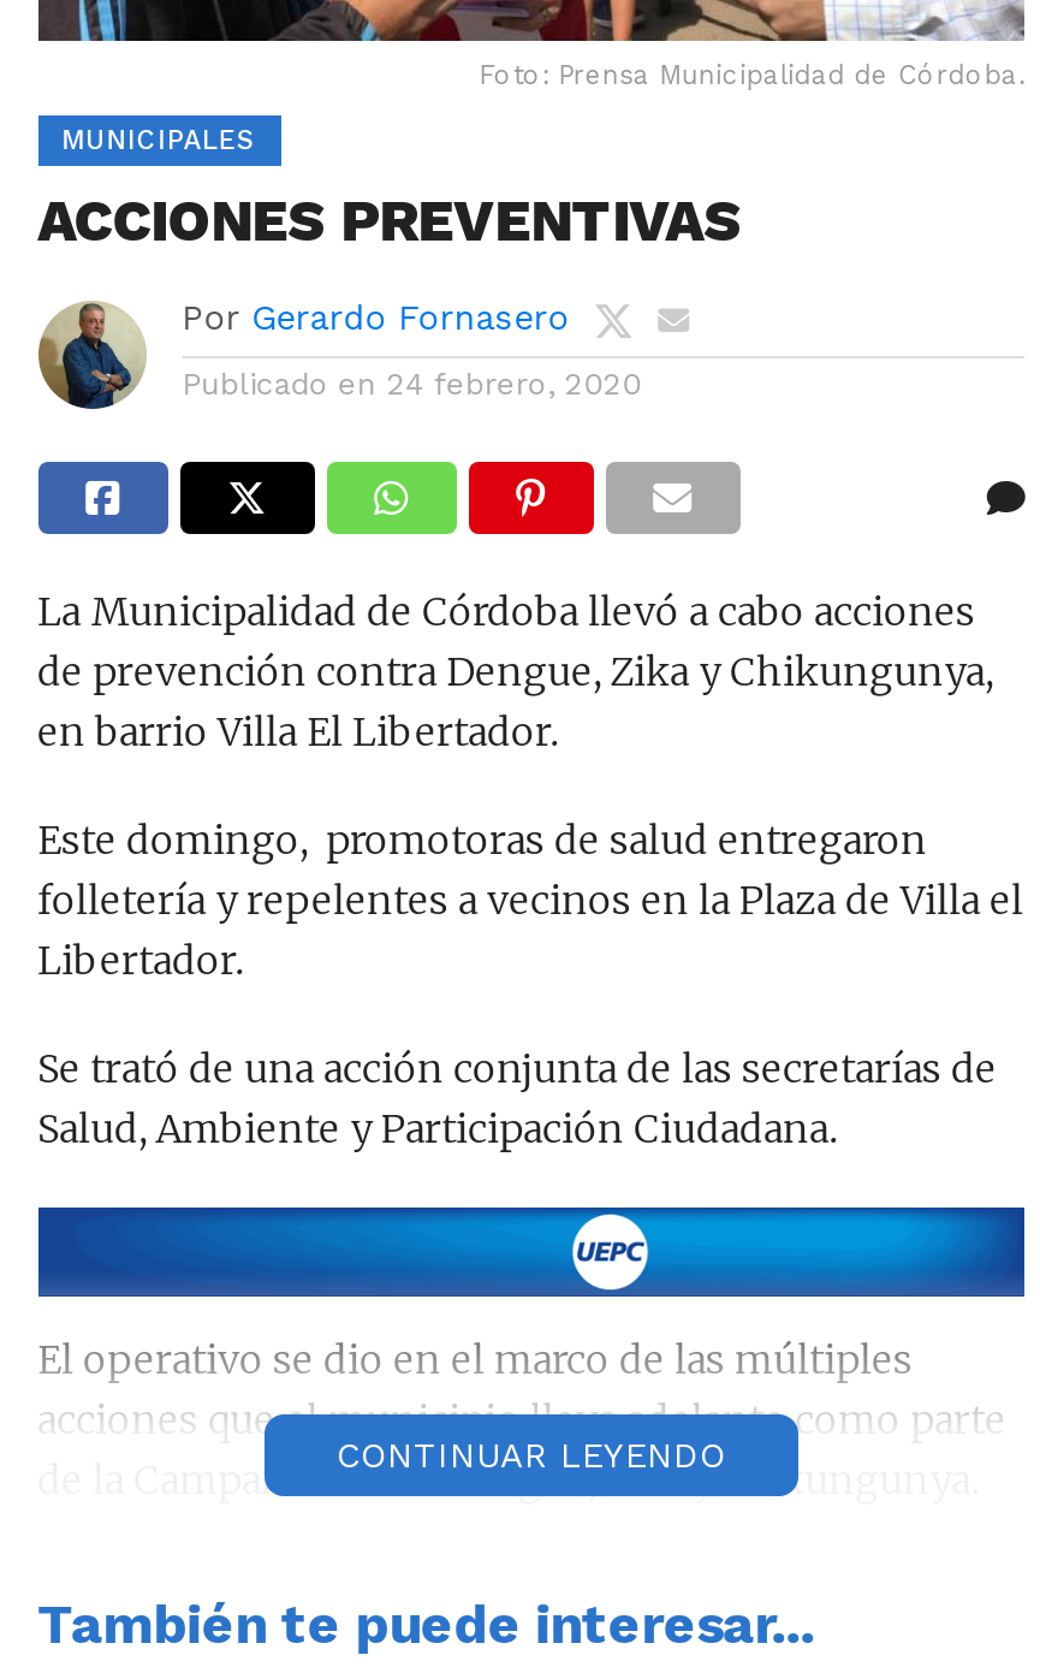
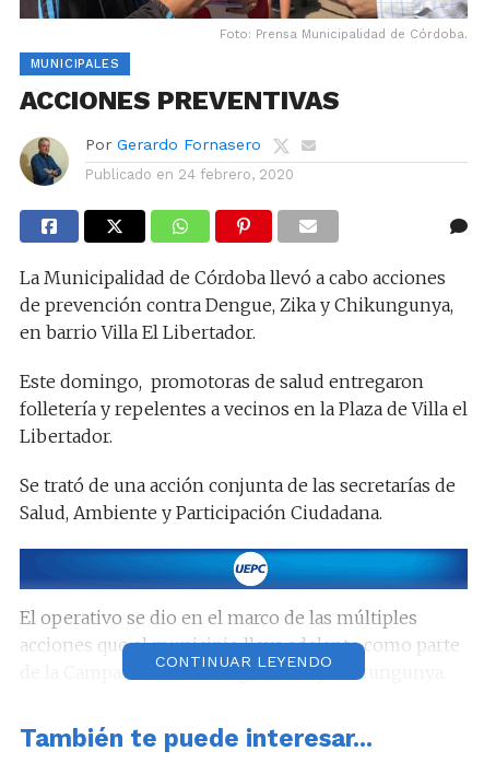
- [image]
+ [image]
